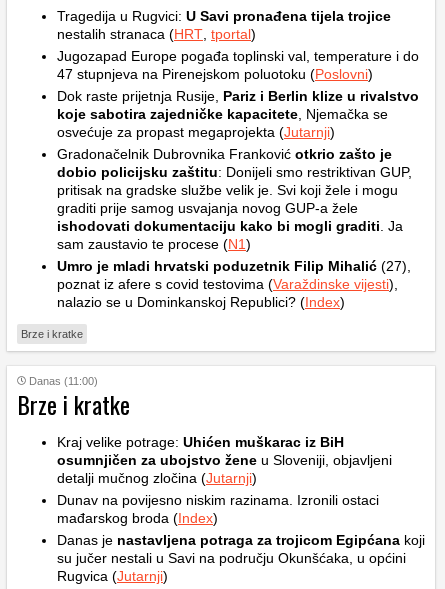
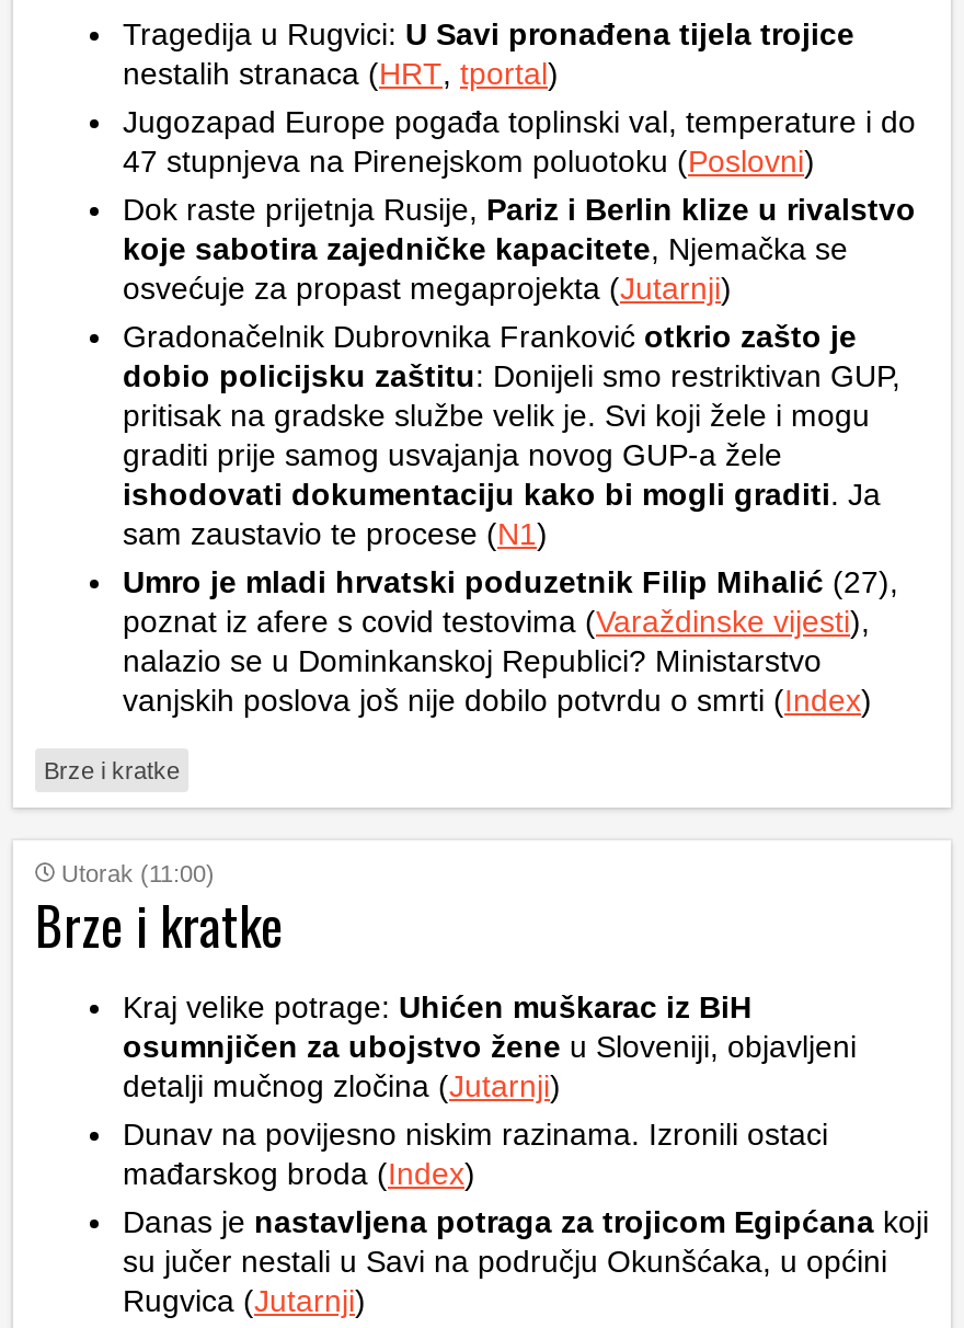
- nalazio se u Dominkanskoj Republici? (Index)
+ nalazio se u Dominkanskoj Republici? Ministarstvo
+ vanjskih poslova još nije dobilo potvrdu o smrti (Index)

- Danas (11:00)
+ Utorak (11:00)
